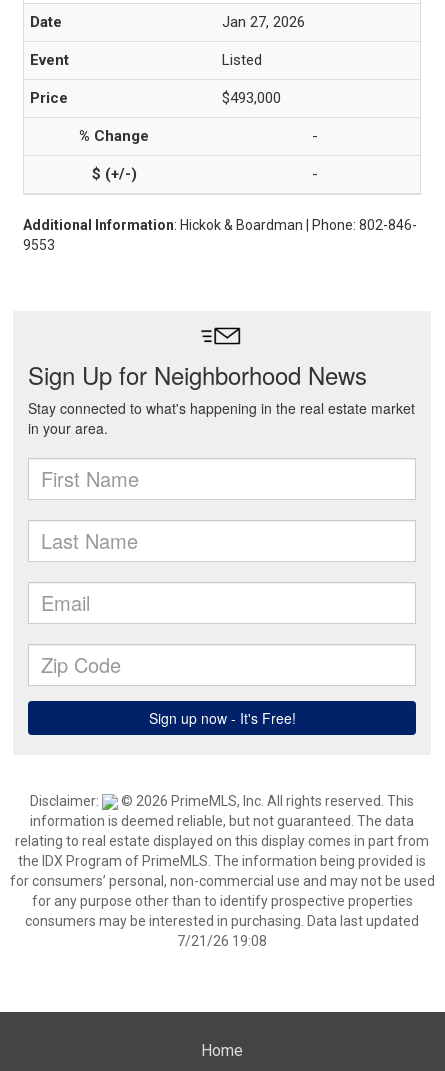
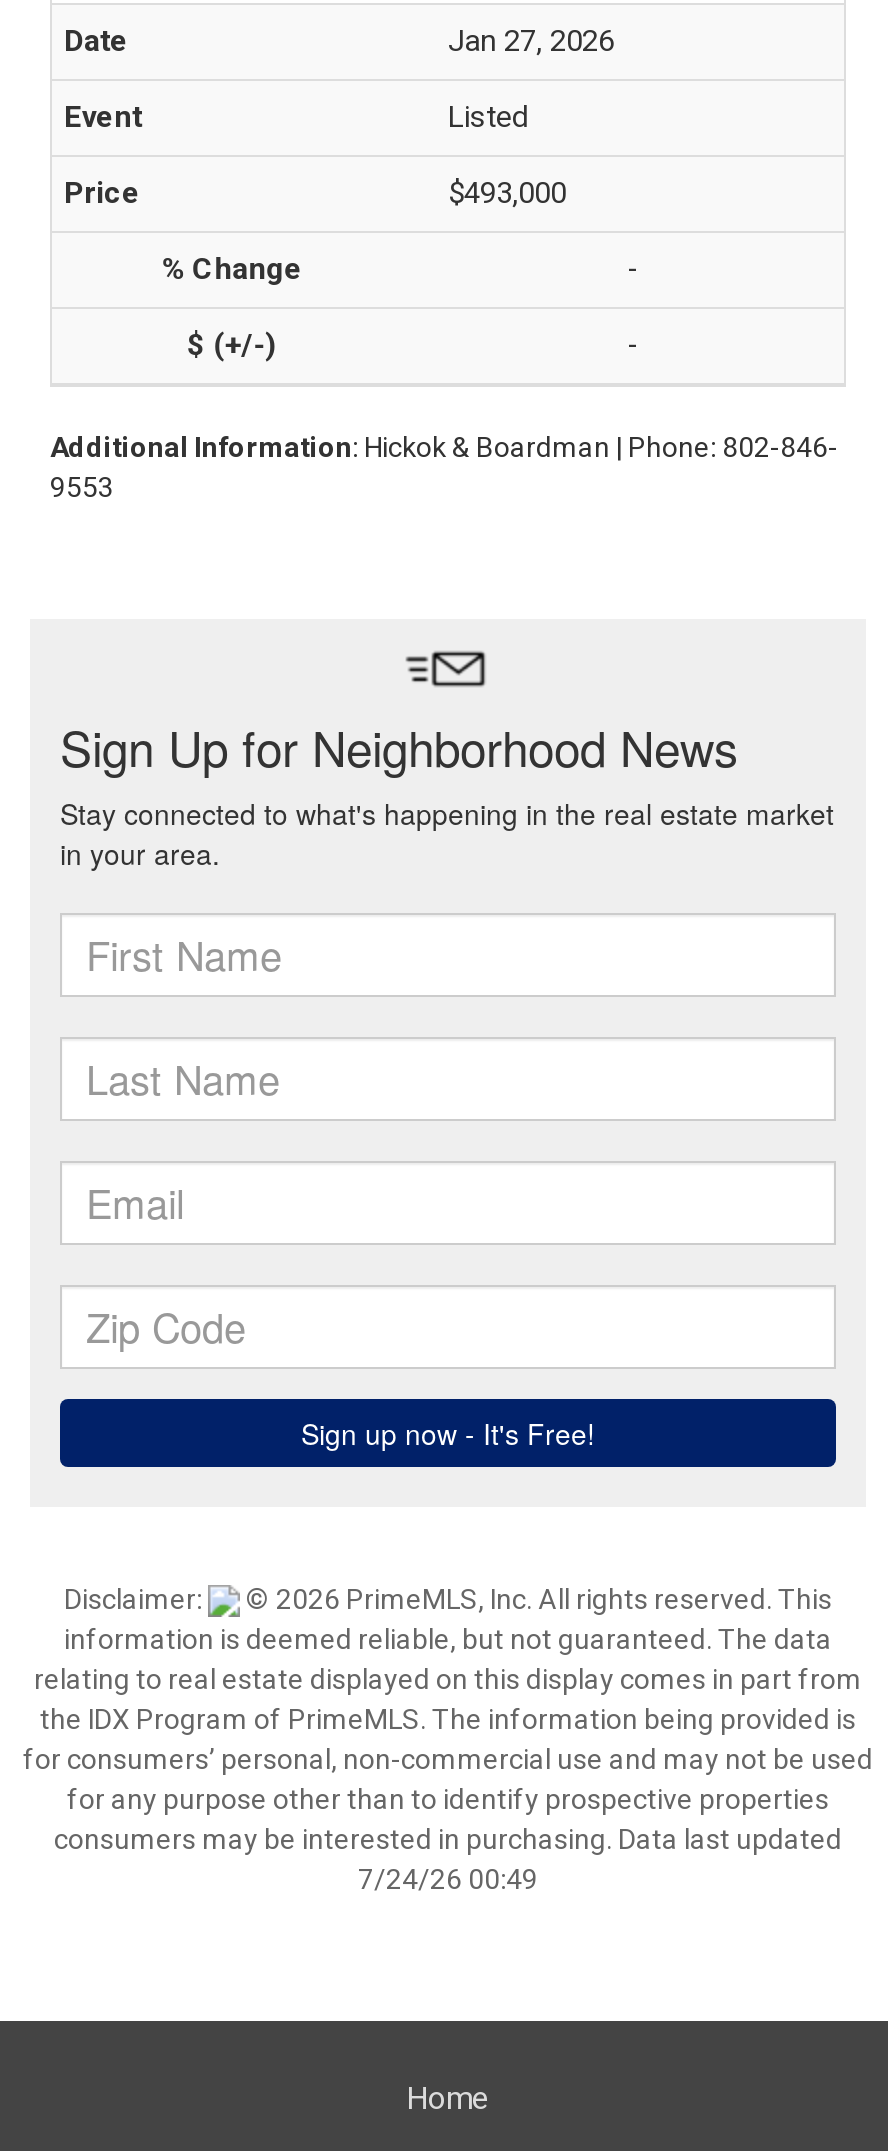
- 7/21/26 19:08
+ 7/24/26 00:49
